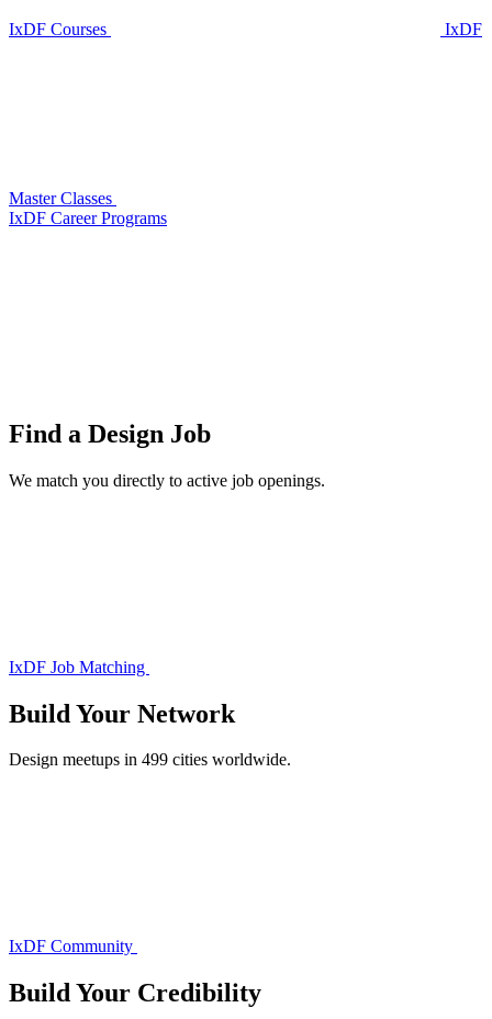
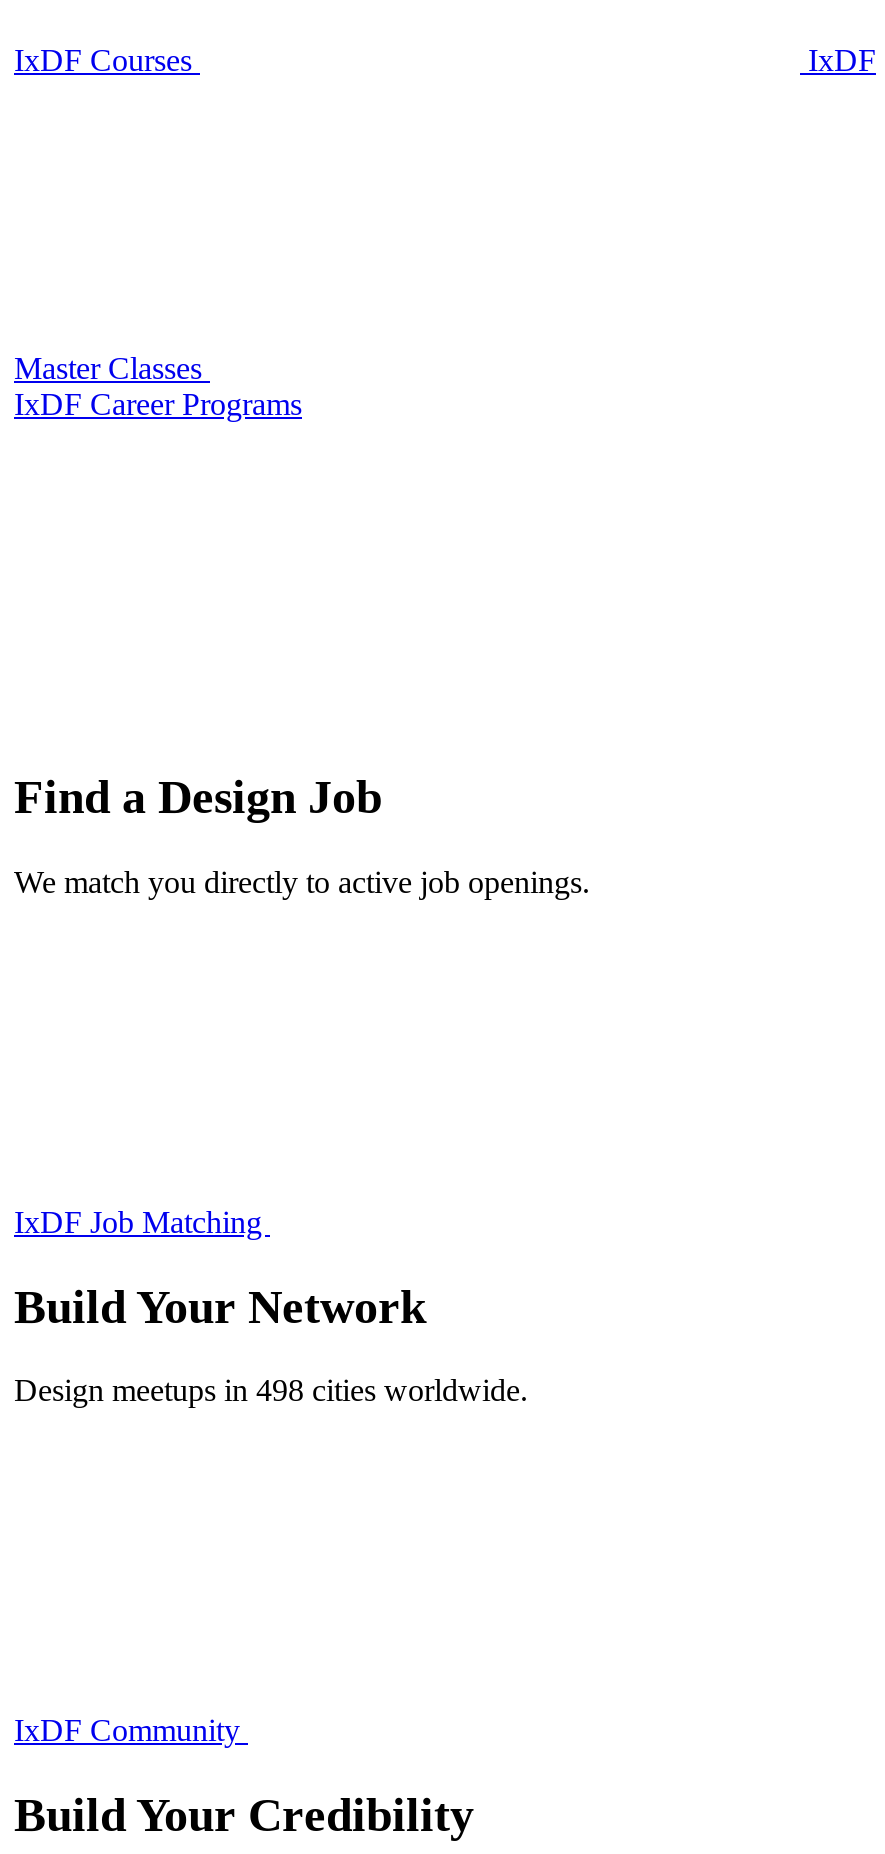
- Design meetups in 499 cities worldwide.
+ Design meetups in 498 cities worldwide.
